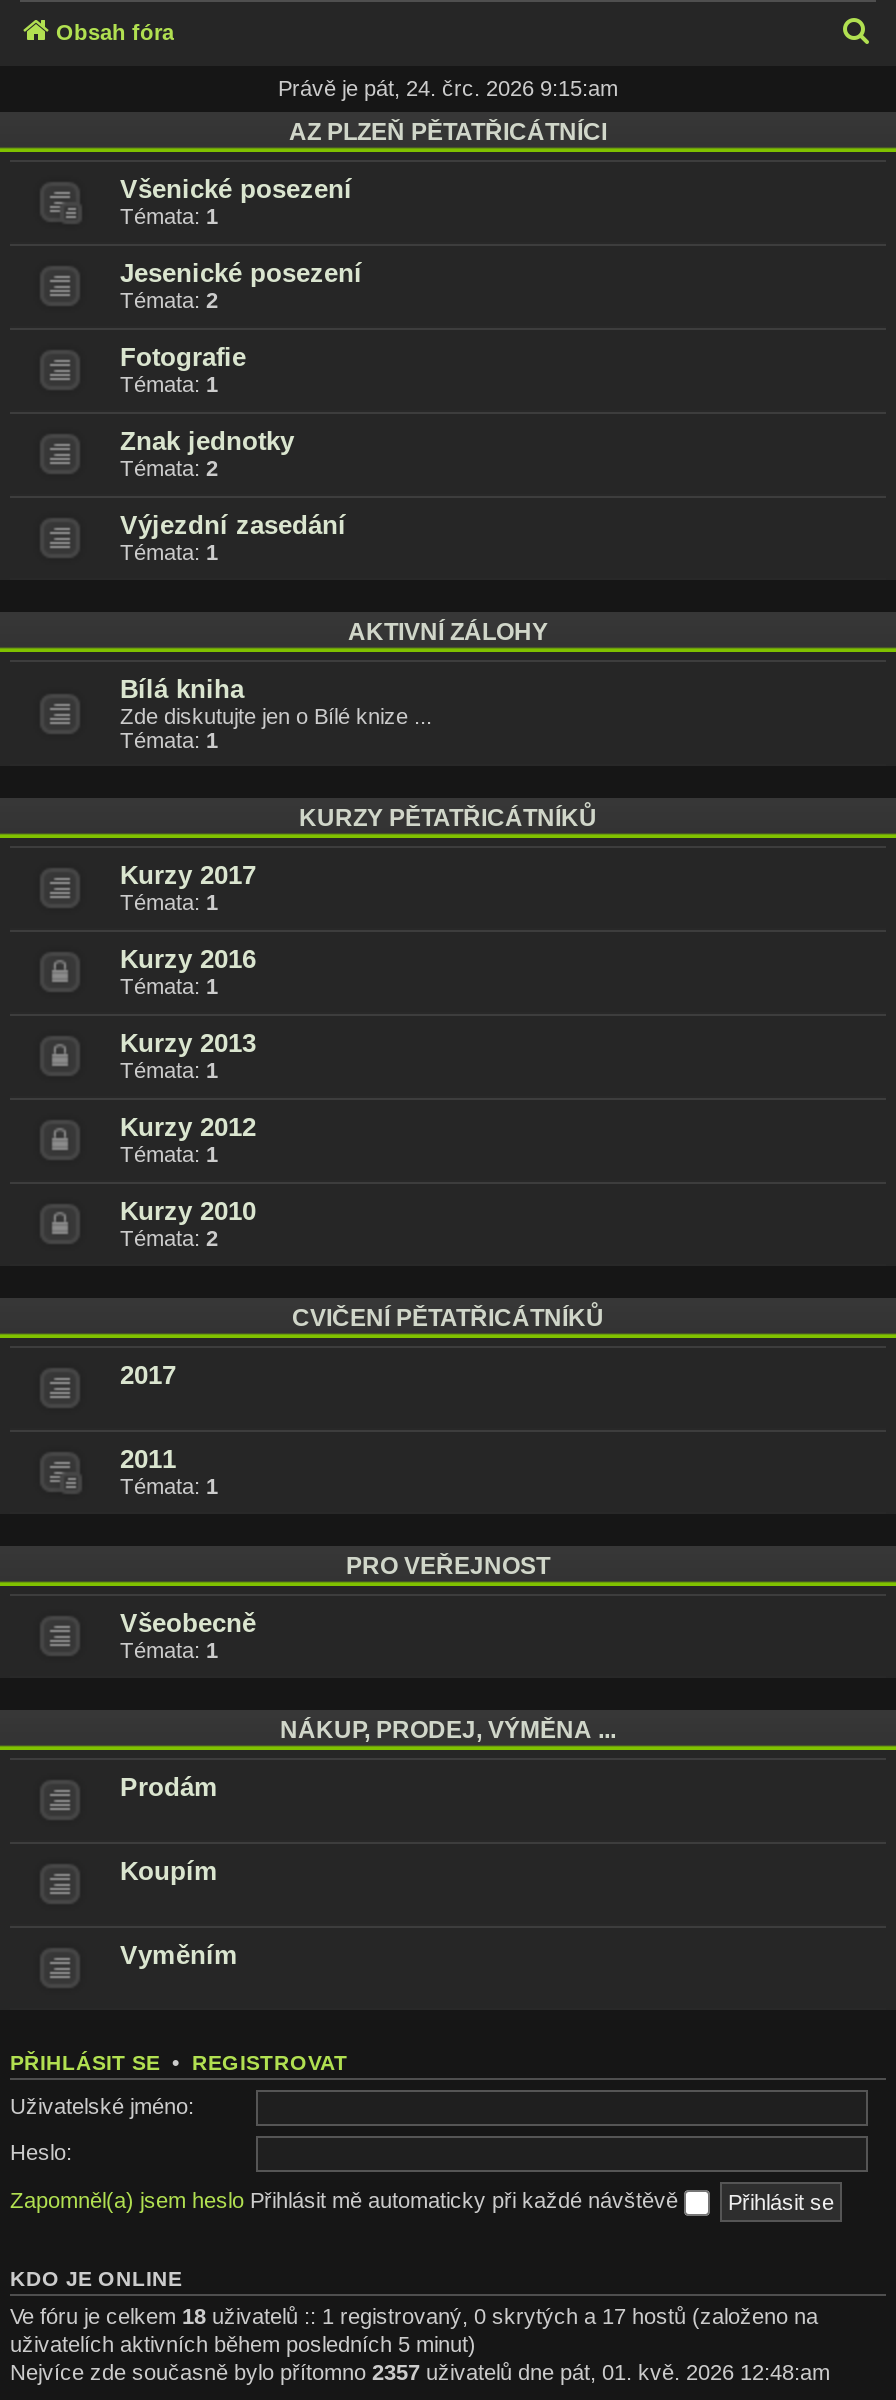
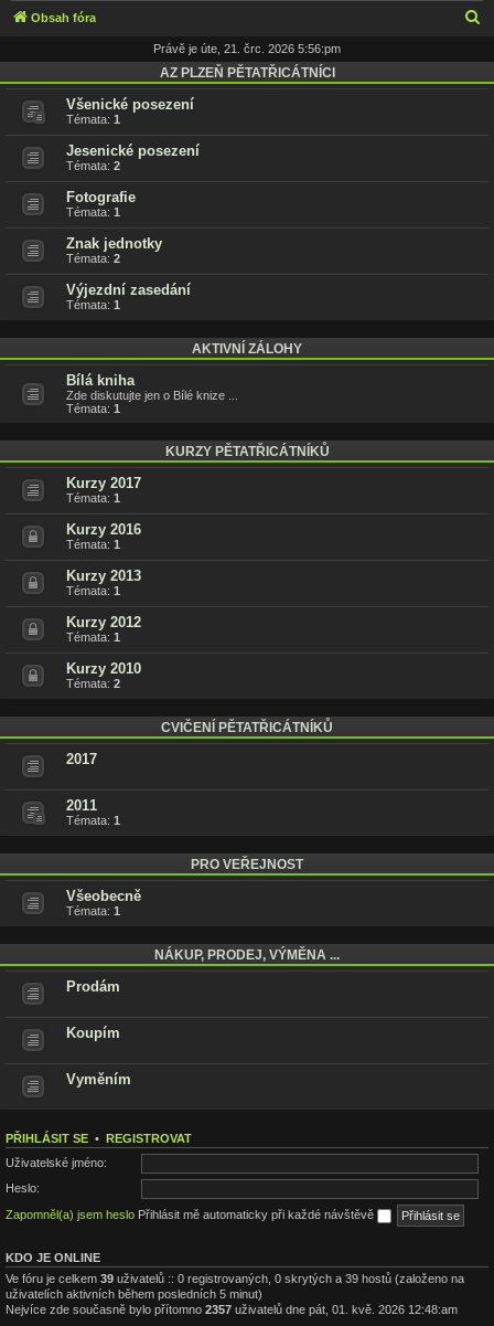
- Právě je pát, 24. črc. 2026 9:15:am
+ Právě je úte, 21. črc. 2026 5:56:pm

- Ve fóru je celkem 18 uživatelů :: 1 registrovaný, 0 skrytých a 17 hostů (založeno na
+ Ve fóru je celkem 39 uživatelů :: 0 registrovaných, 0 skrytých a 39 hostů (založeno na
